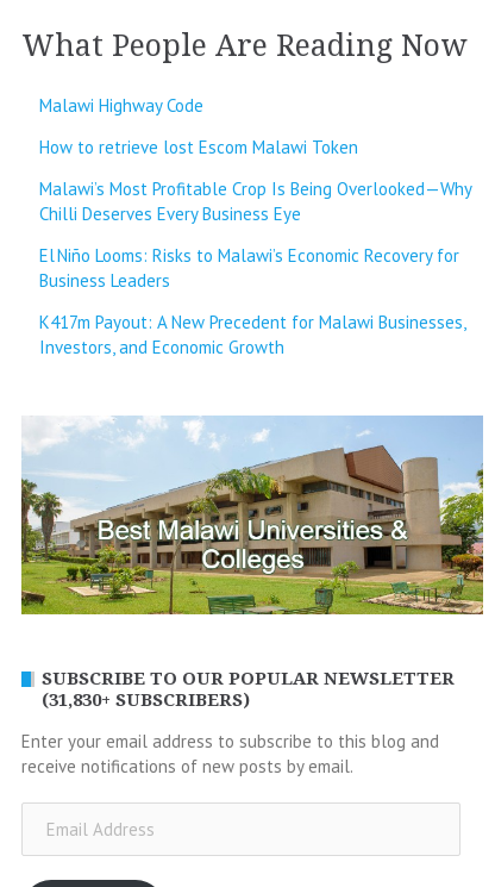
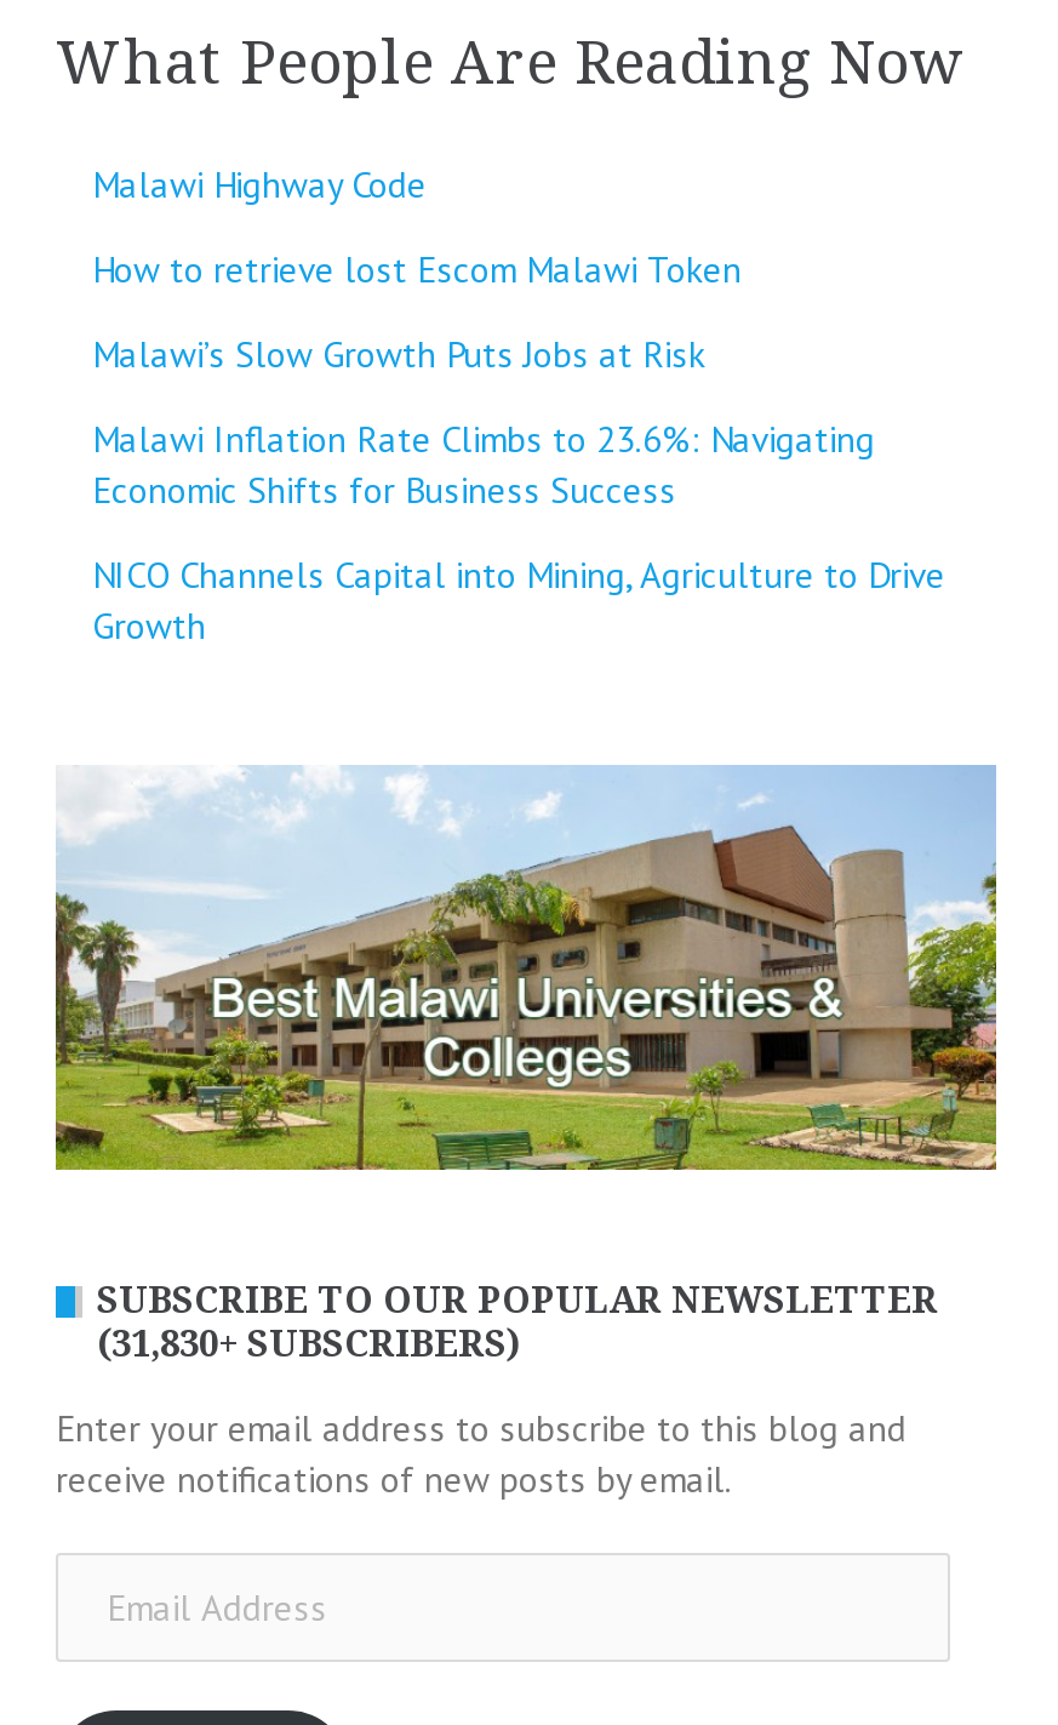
- Malawi’s Most Profitable Crop Is Being Overlooked—Why
- Chilli Deserves Every Business Eye
+ Malawi’s Slow Growth Puts Jobs at Risk

- El Niño Looms: Risks to Malawi’s Economic Recovery for
- Business Leaders
+ Malawi Inflation Rate Climbs to 23.6%: Navigating
+ Economic Shifts for Business Success

- K417m Payout: A New Precedent for Malawi Businesses,
- Investors, and Economic Growth
+ NICO Channels Capital into Mining, Agriculture to Drive
+ Growth
